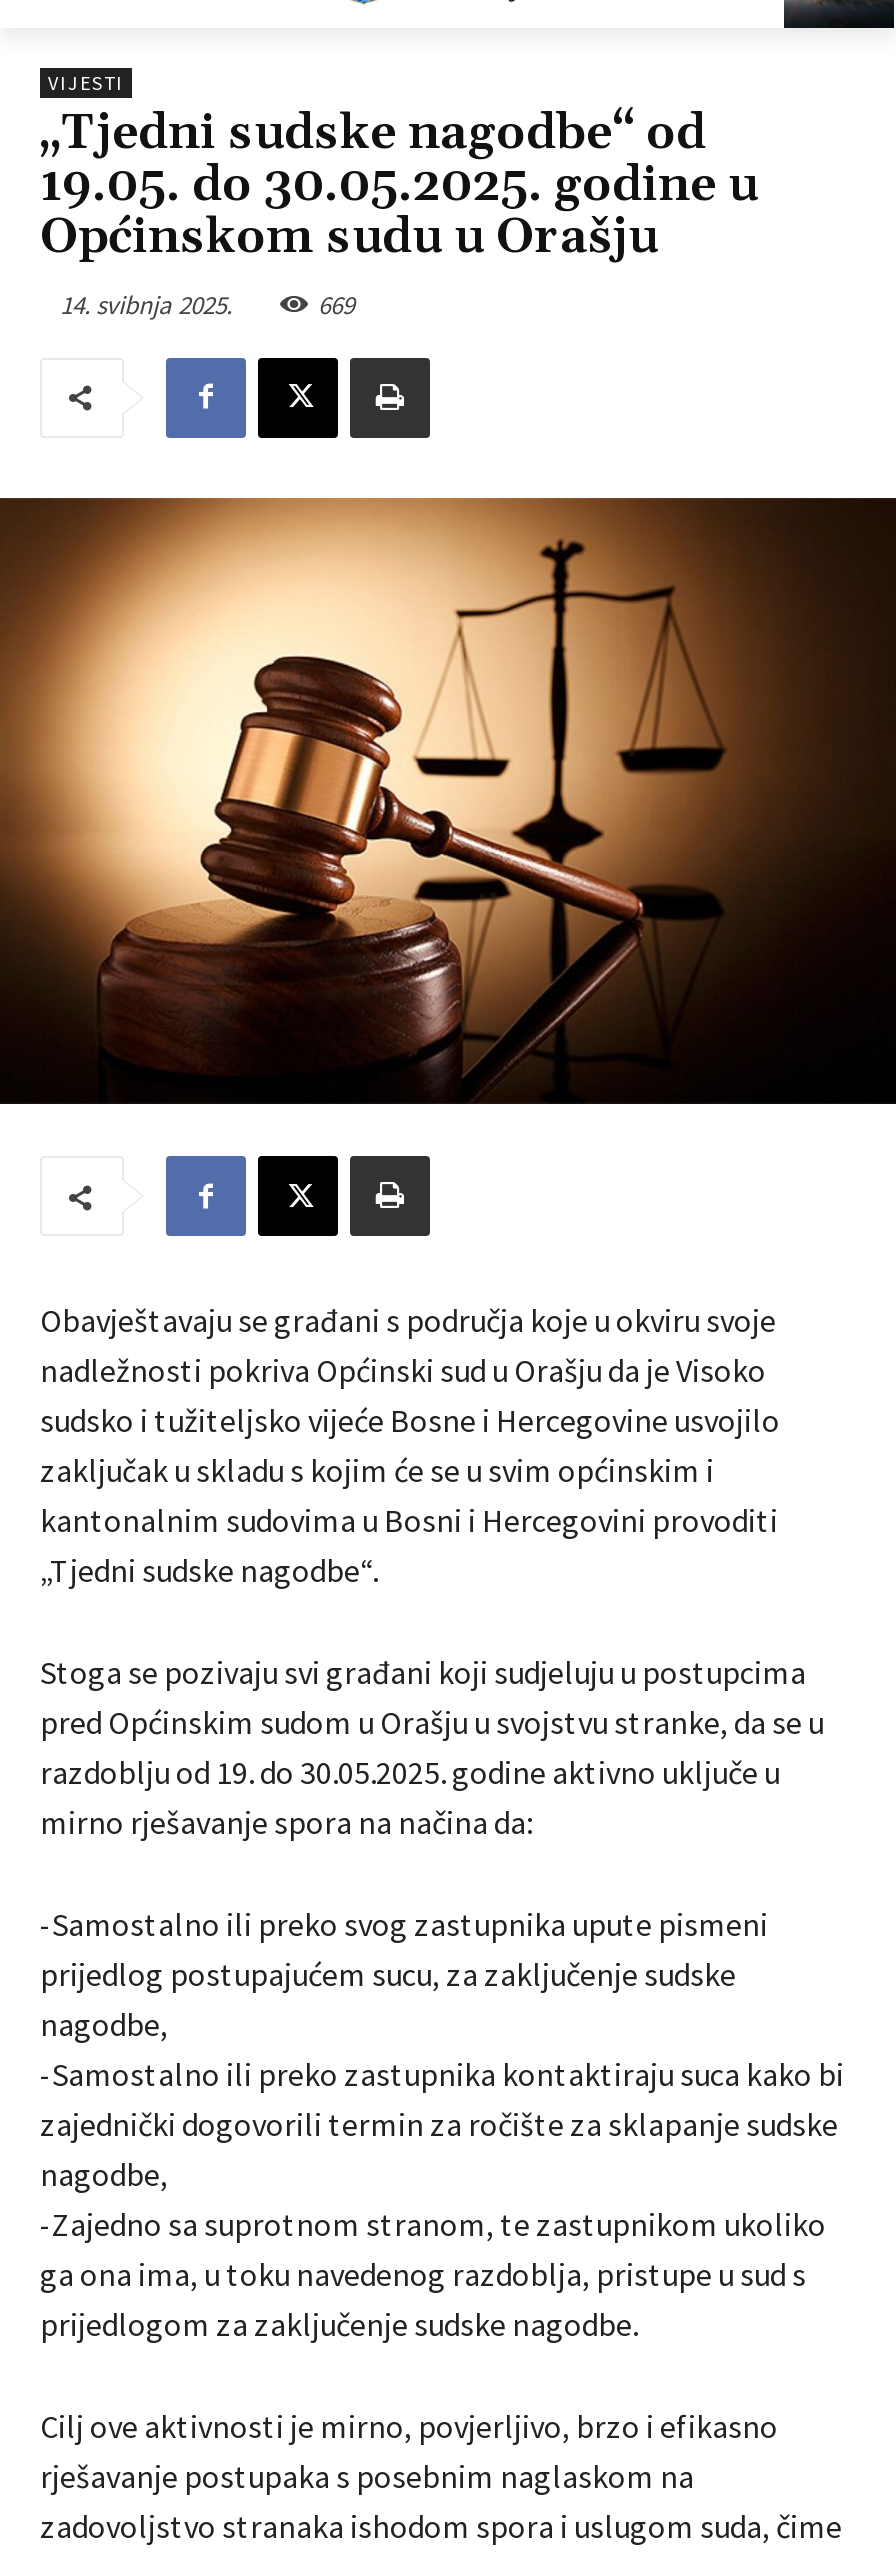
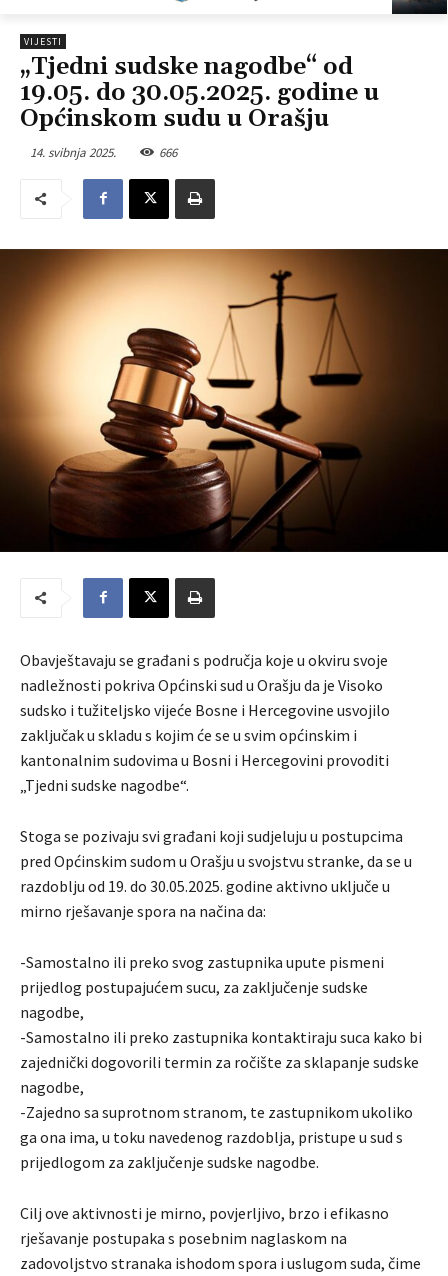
- 669
+ 666
